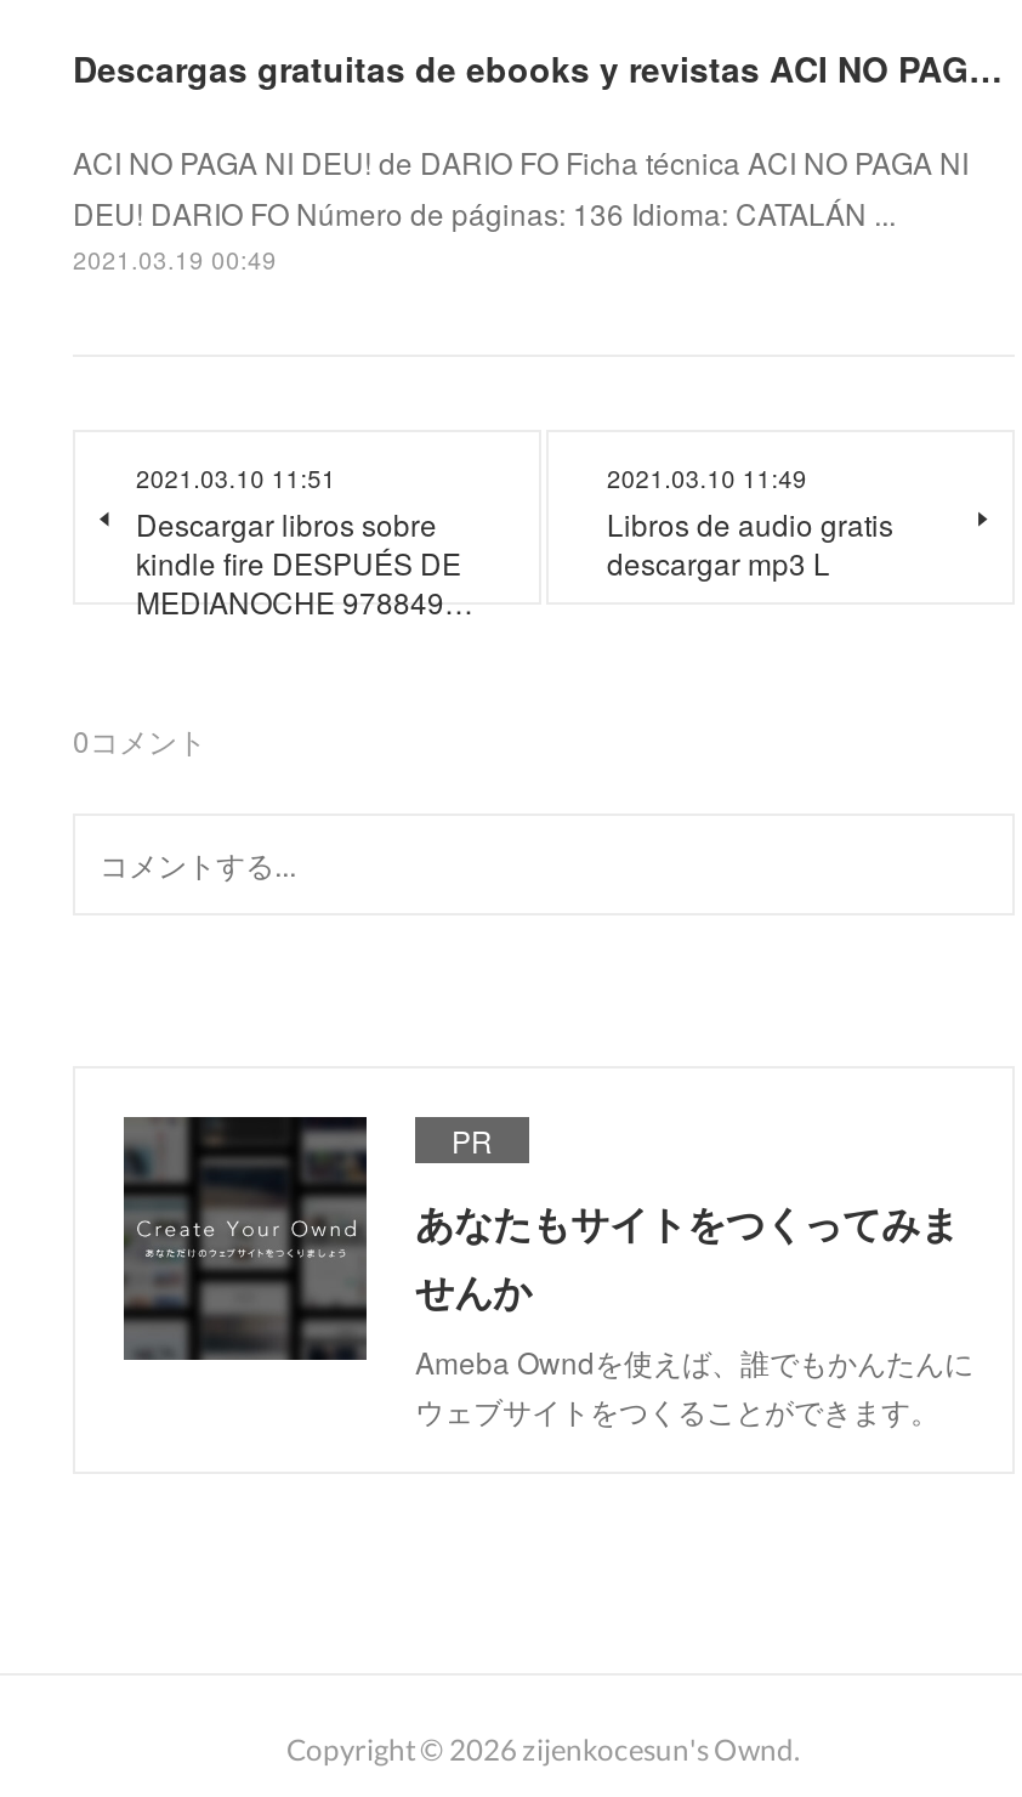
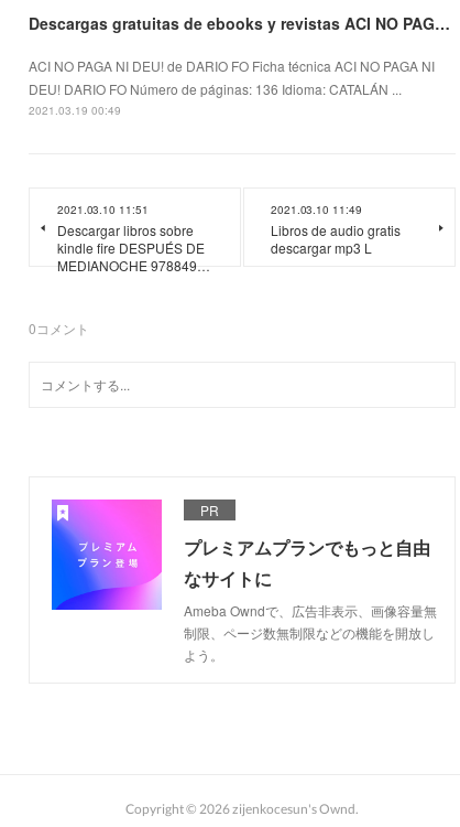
- [image]
- あなたもサイトをつくってみま
- せんか
- Ameba Owndを使えば、誰でもかんたんに
- ウェブサイトをつくることができます。
+ [image]
+ プレミアムプランでもっと自由
+ なサイトに
+ Ameba Owndで、広告非表示、画像容量無
+ 制限、ページ数無制限などの機能を開放し
+ よう。
